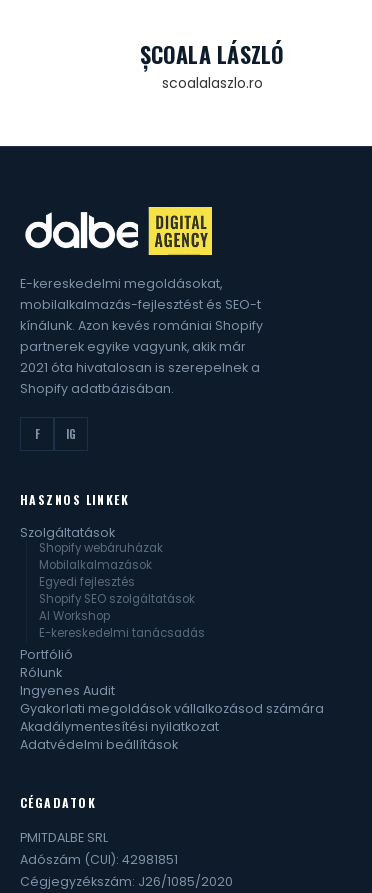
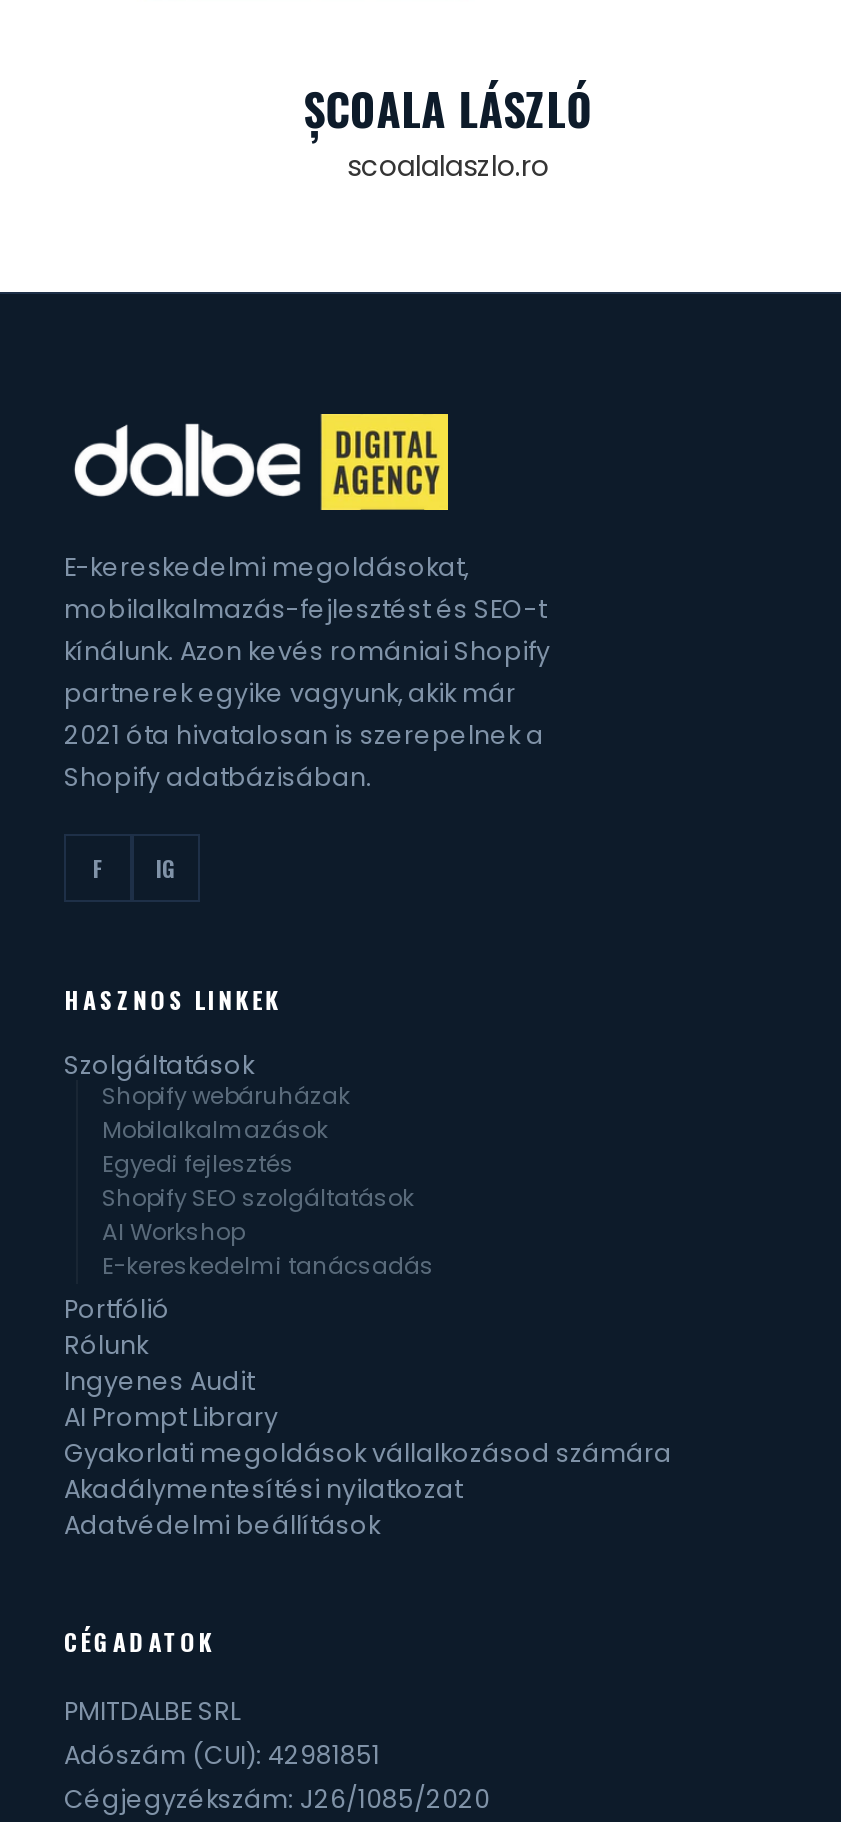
+ AI Prompt Library
